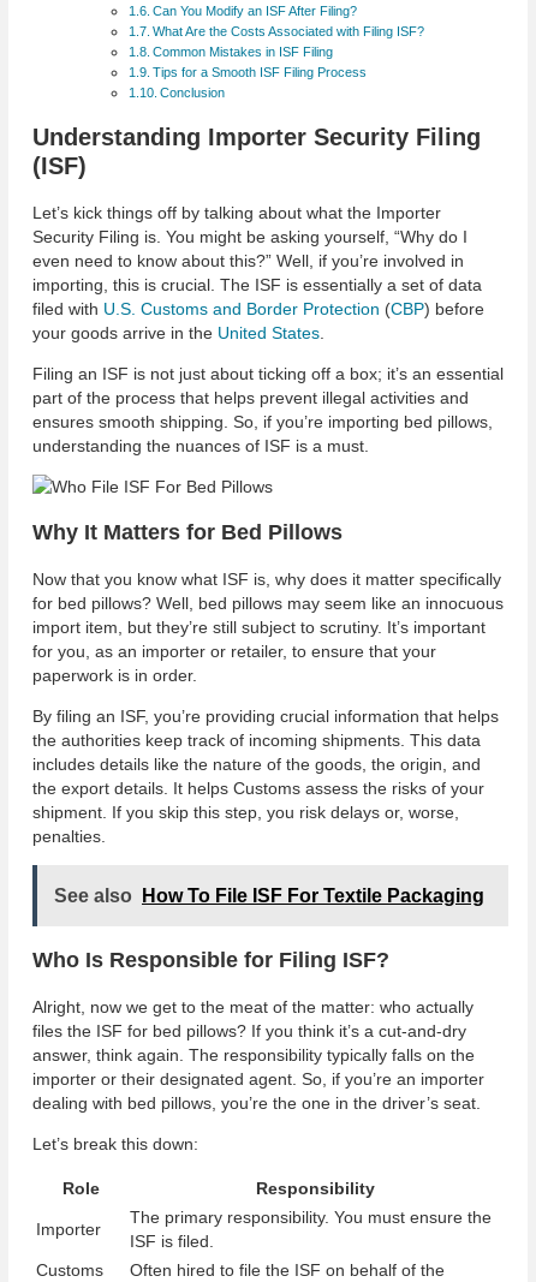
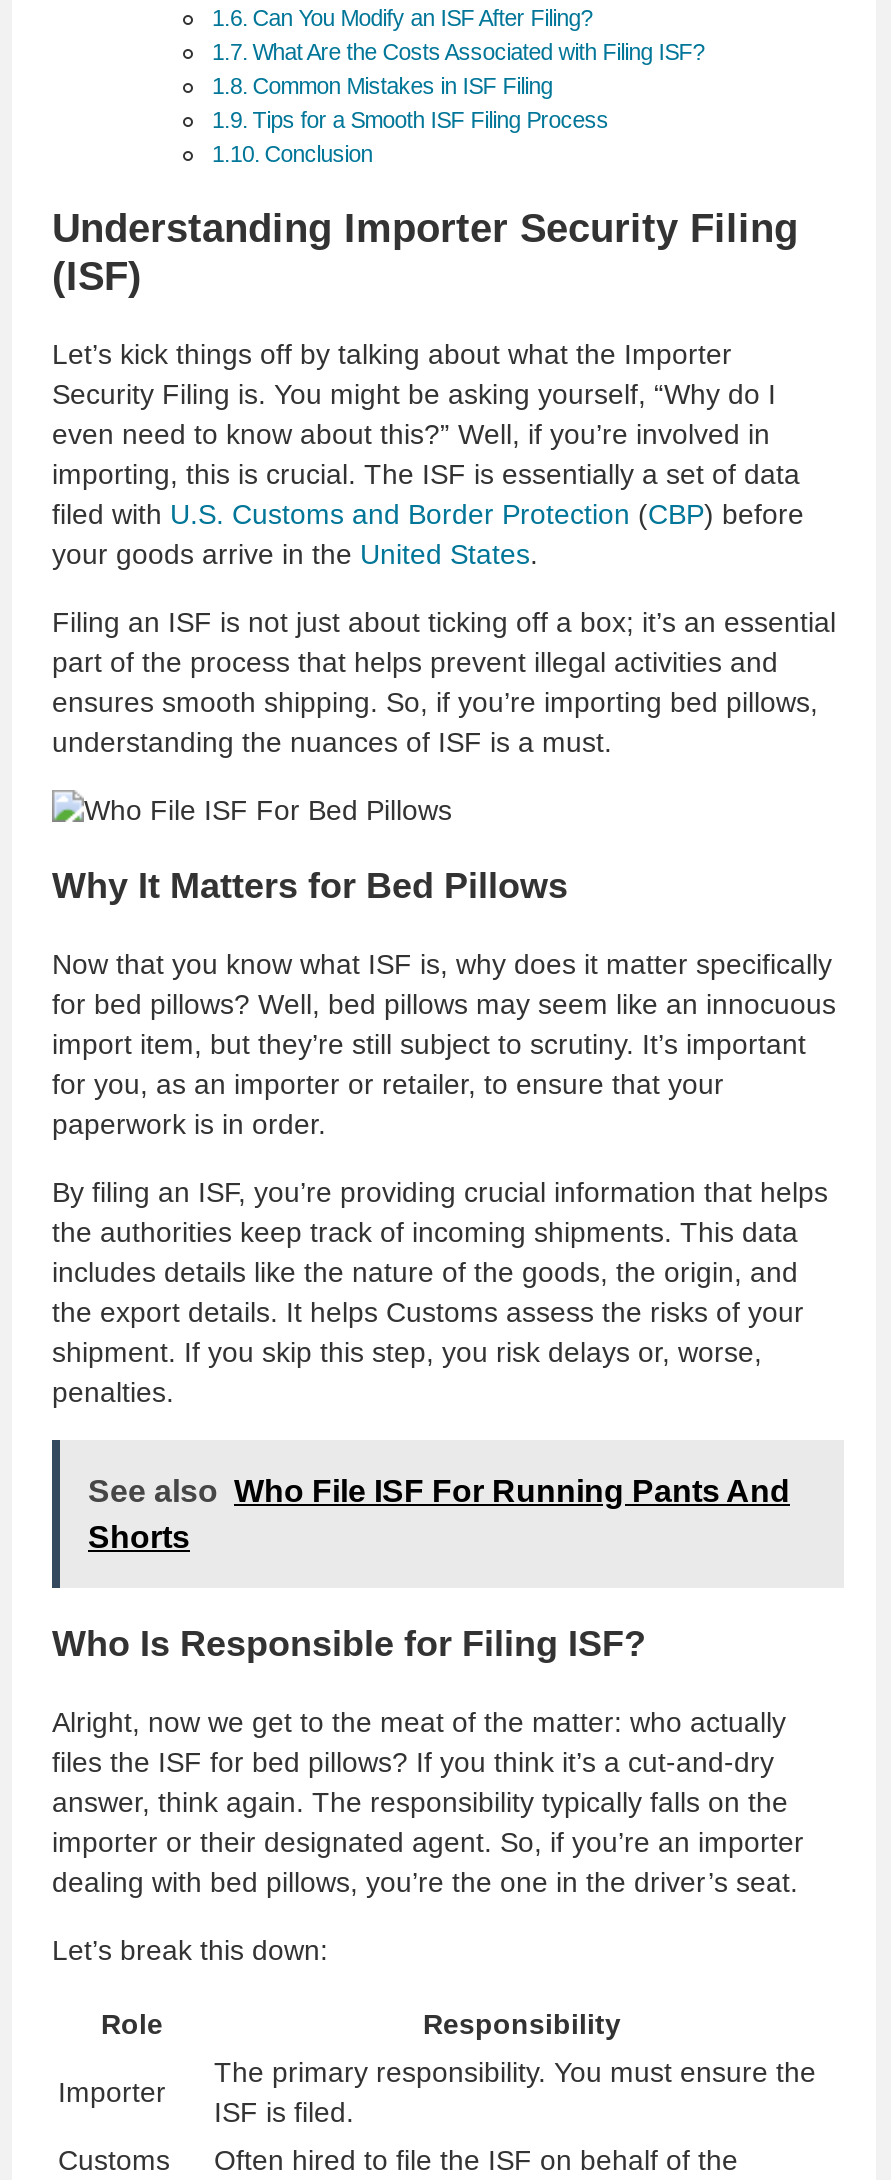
- See also How To File ISF For Textile Packaging
+ See also Who File ISF For Running Pants And
+ Shorts
